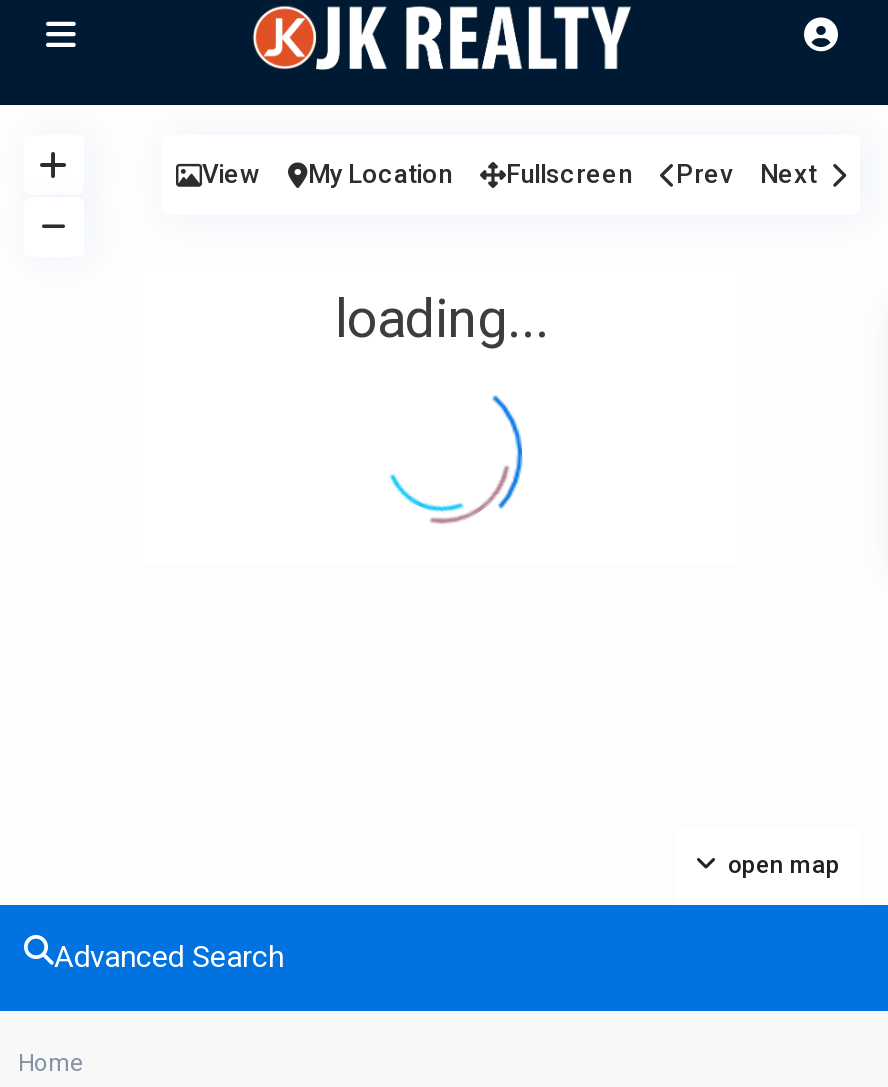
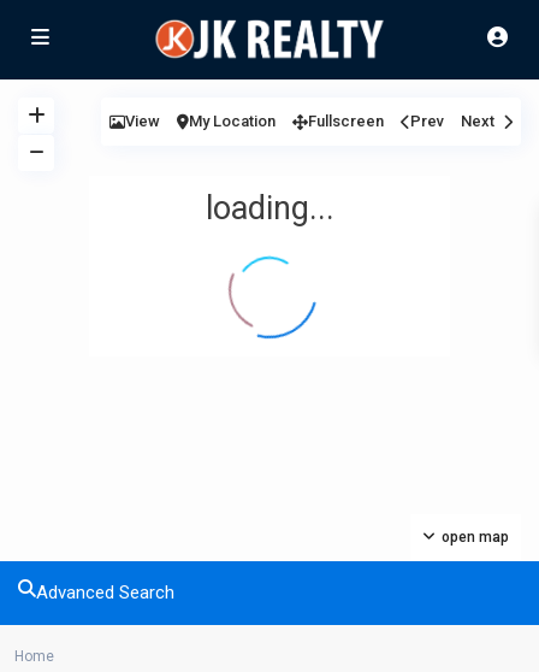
- [image]
+ [image]
